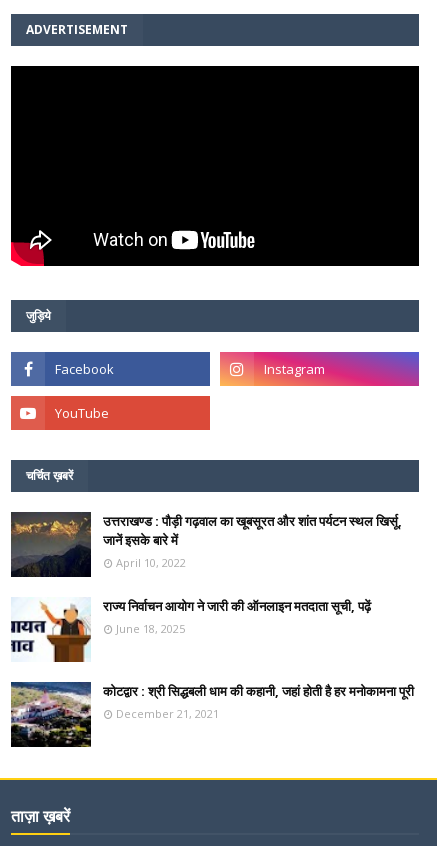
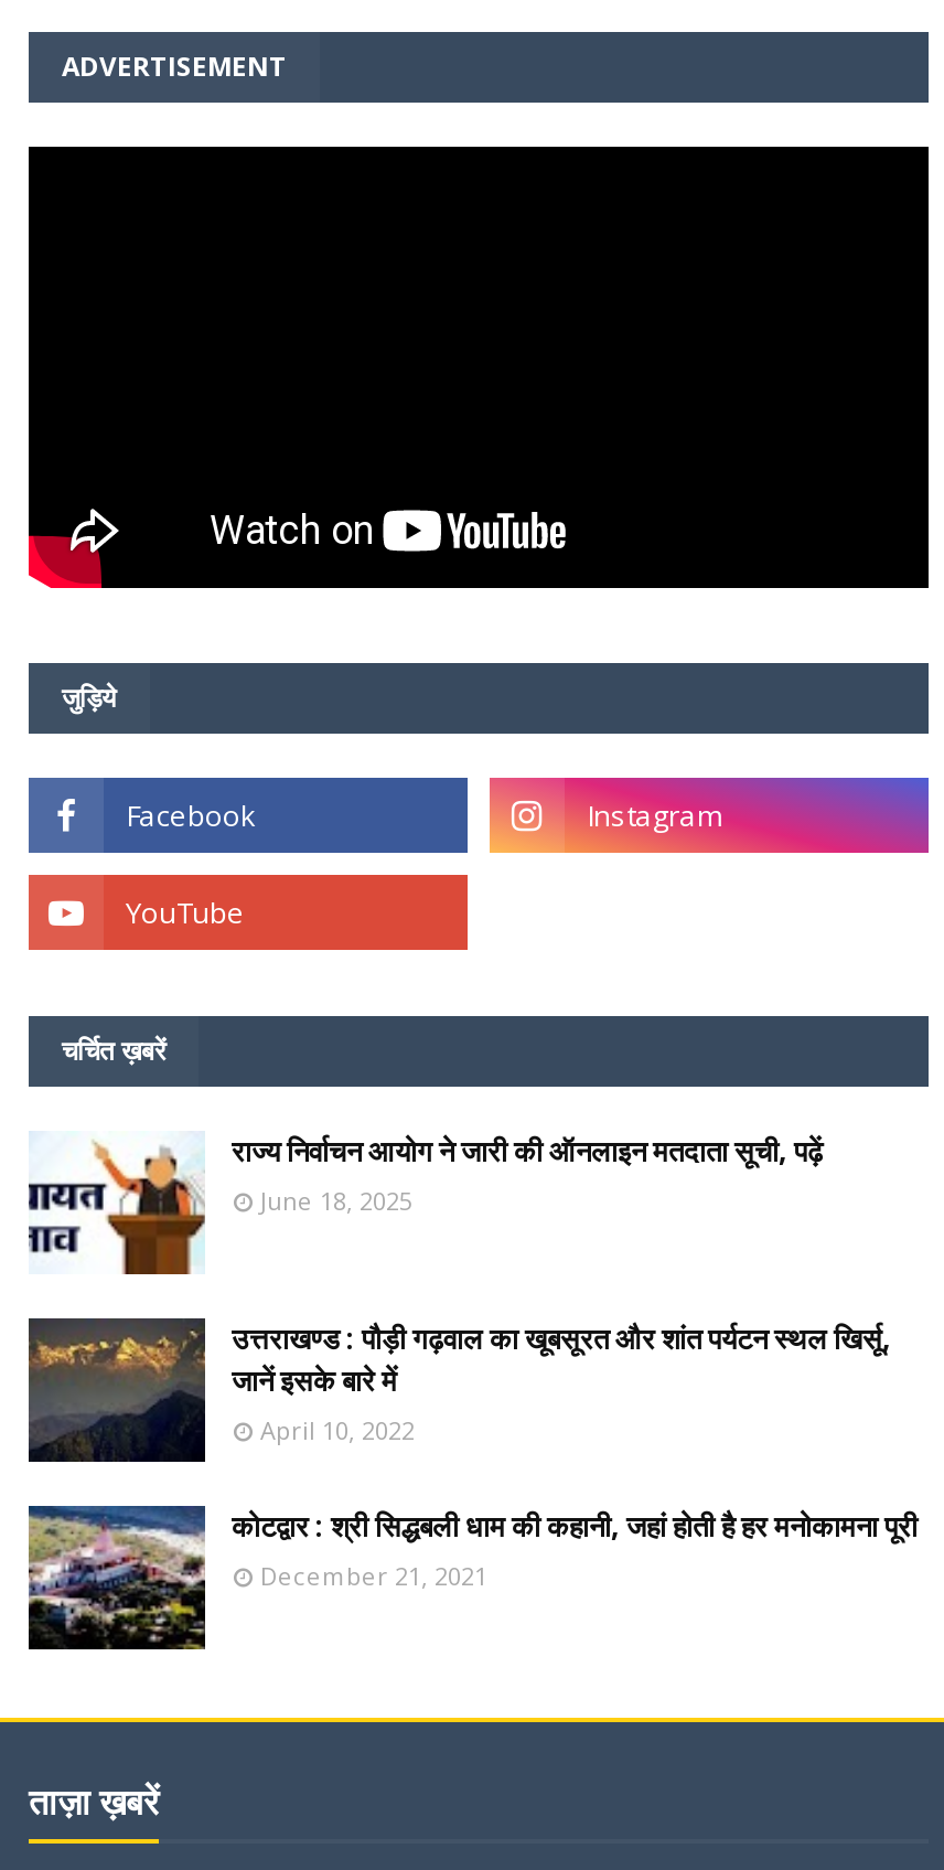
moved down: [image] | उत्तराखण्ड : पौड़ी गढ़वाल का खूबसूरत और शांत पर्यटन स्थल खिर्सू, | जानें इसके बारे में | April 10, 2022

moved up: [image] | राज्य निर्वाचन आयोग ने जारी की ऑनलाइन मतदाता सूची, पढ़ें | June 18, 2025
